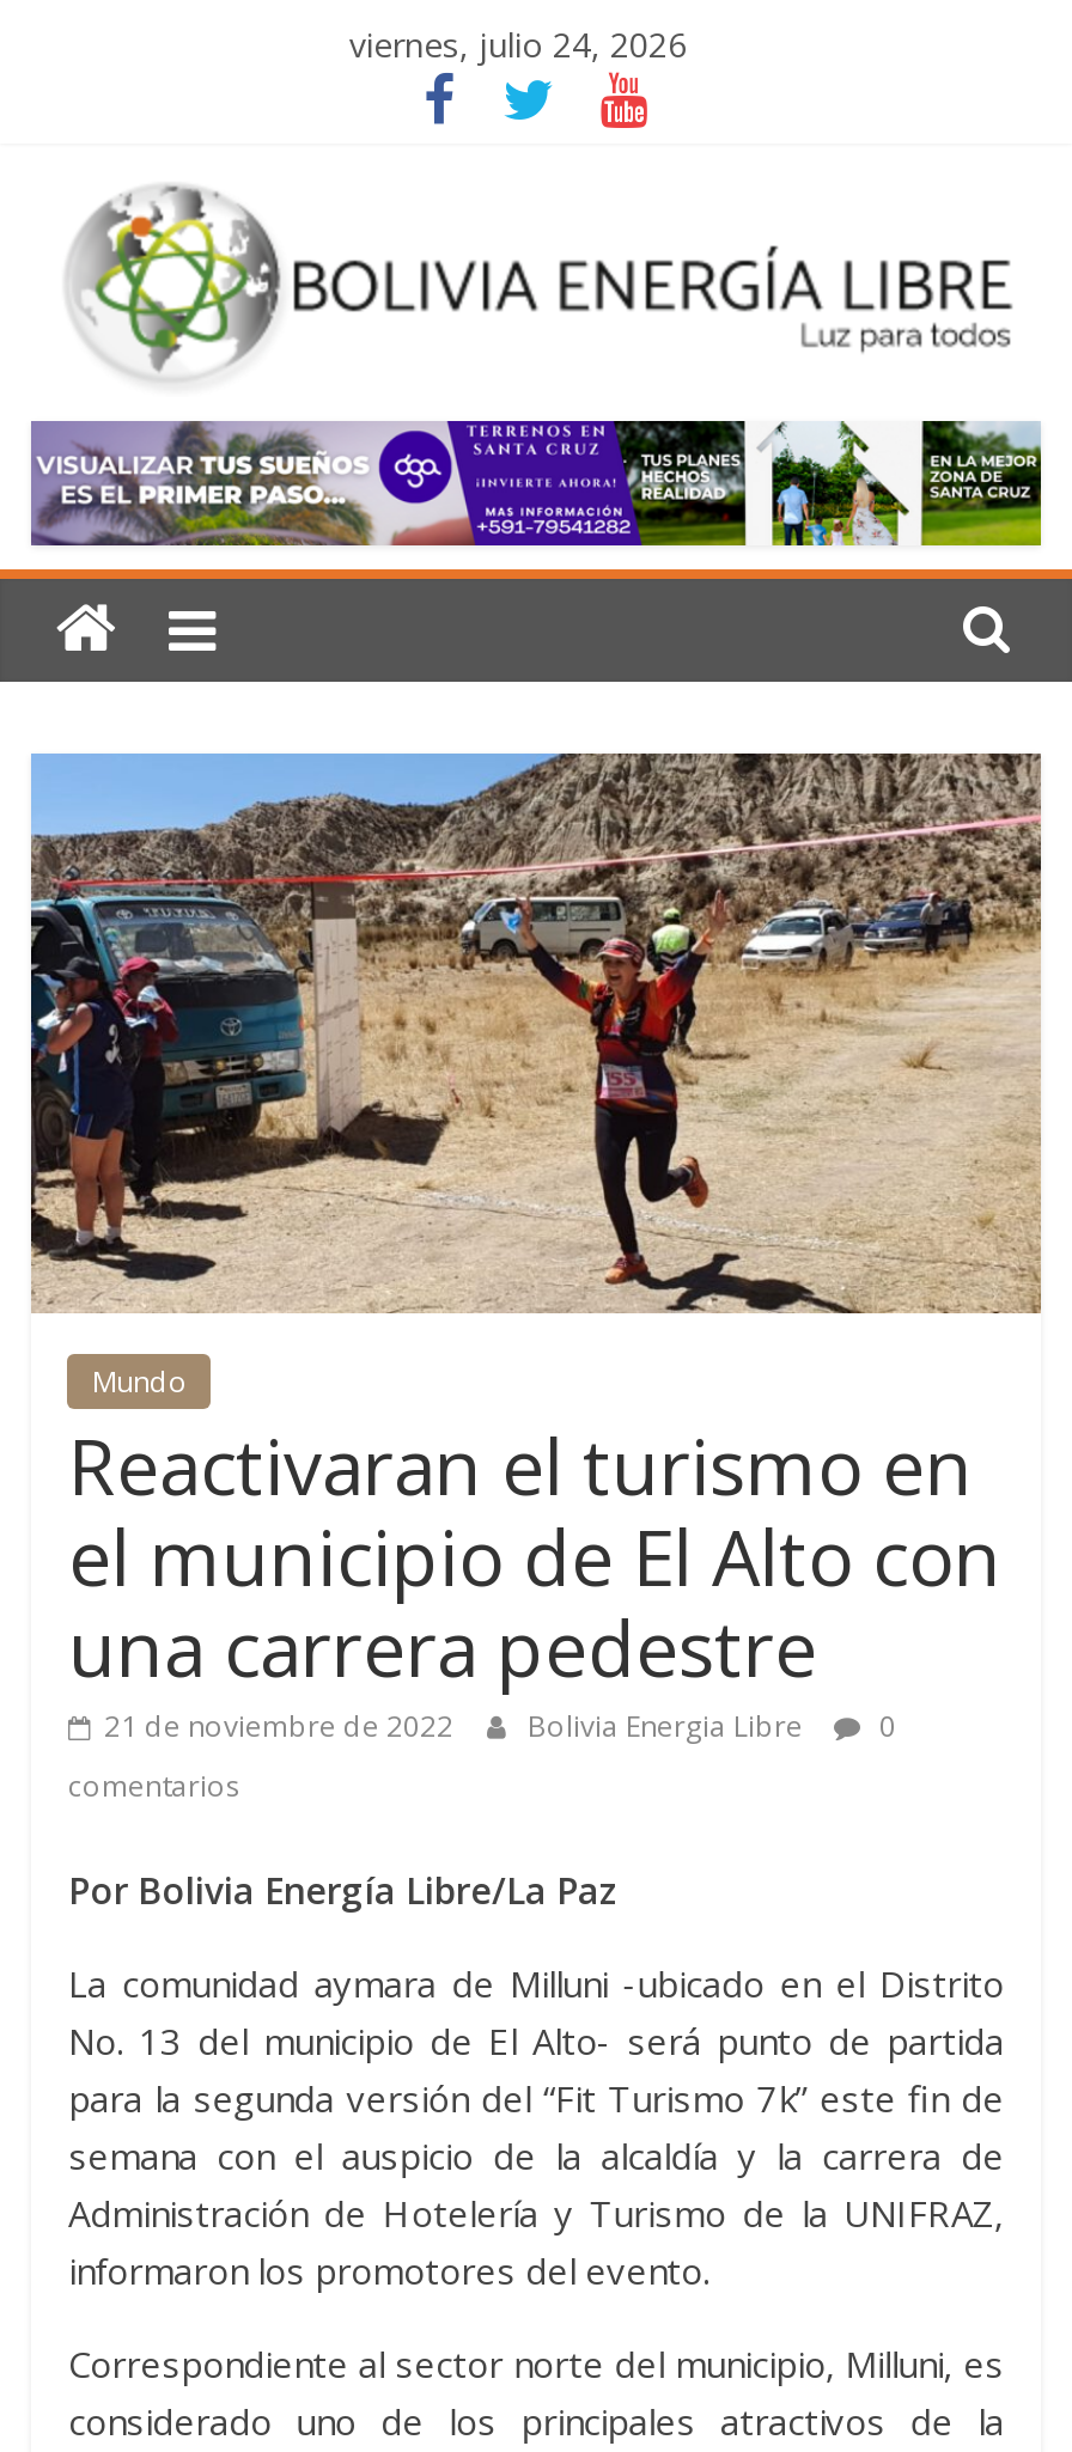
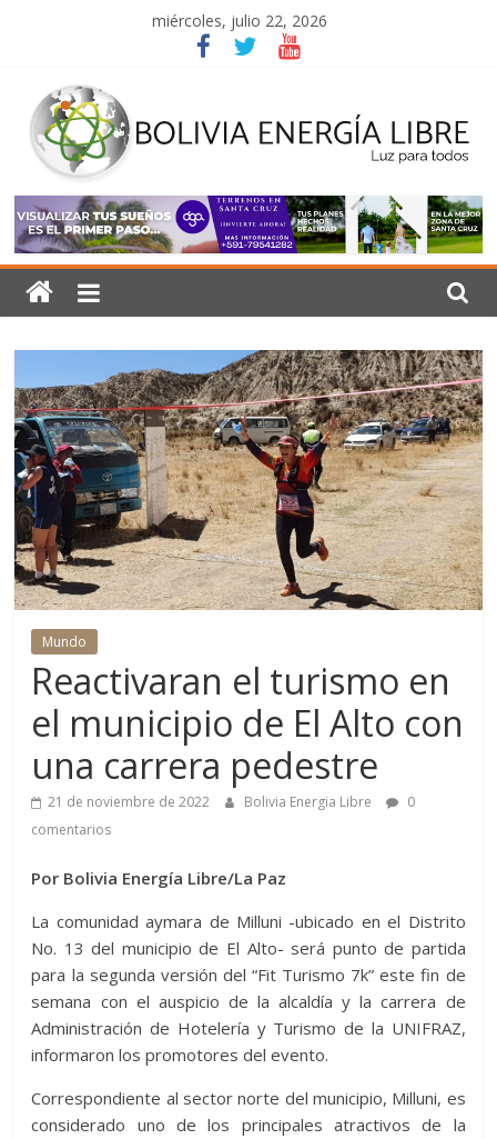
- viernes, julio 24, 2026
+ miércoles, julio 22, 2026
